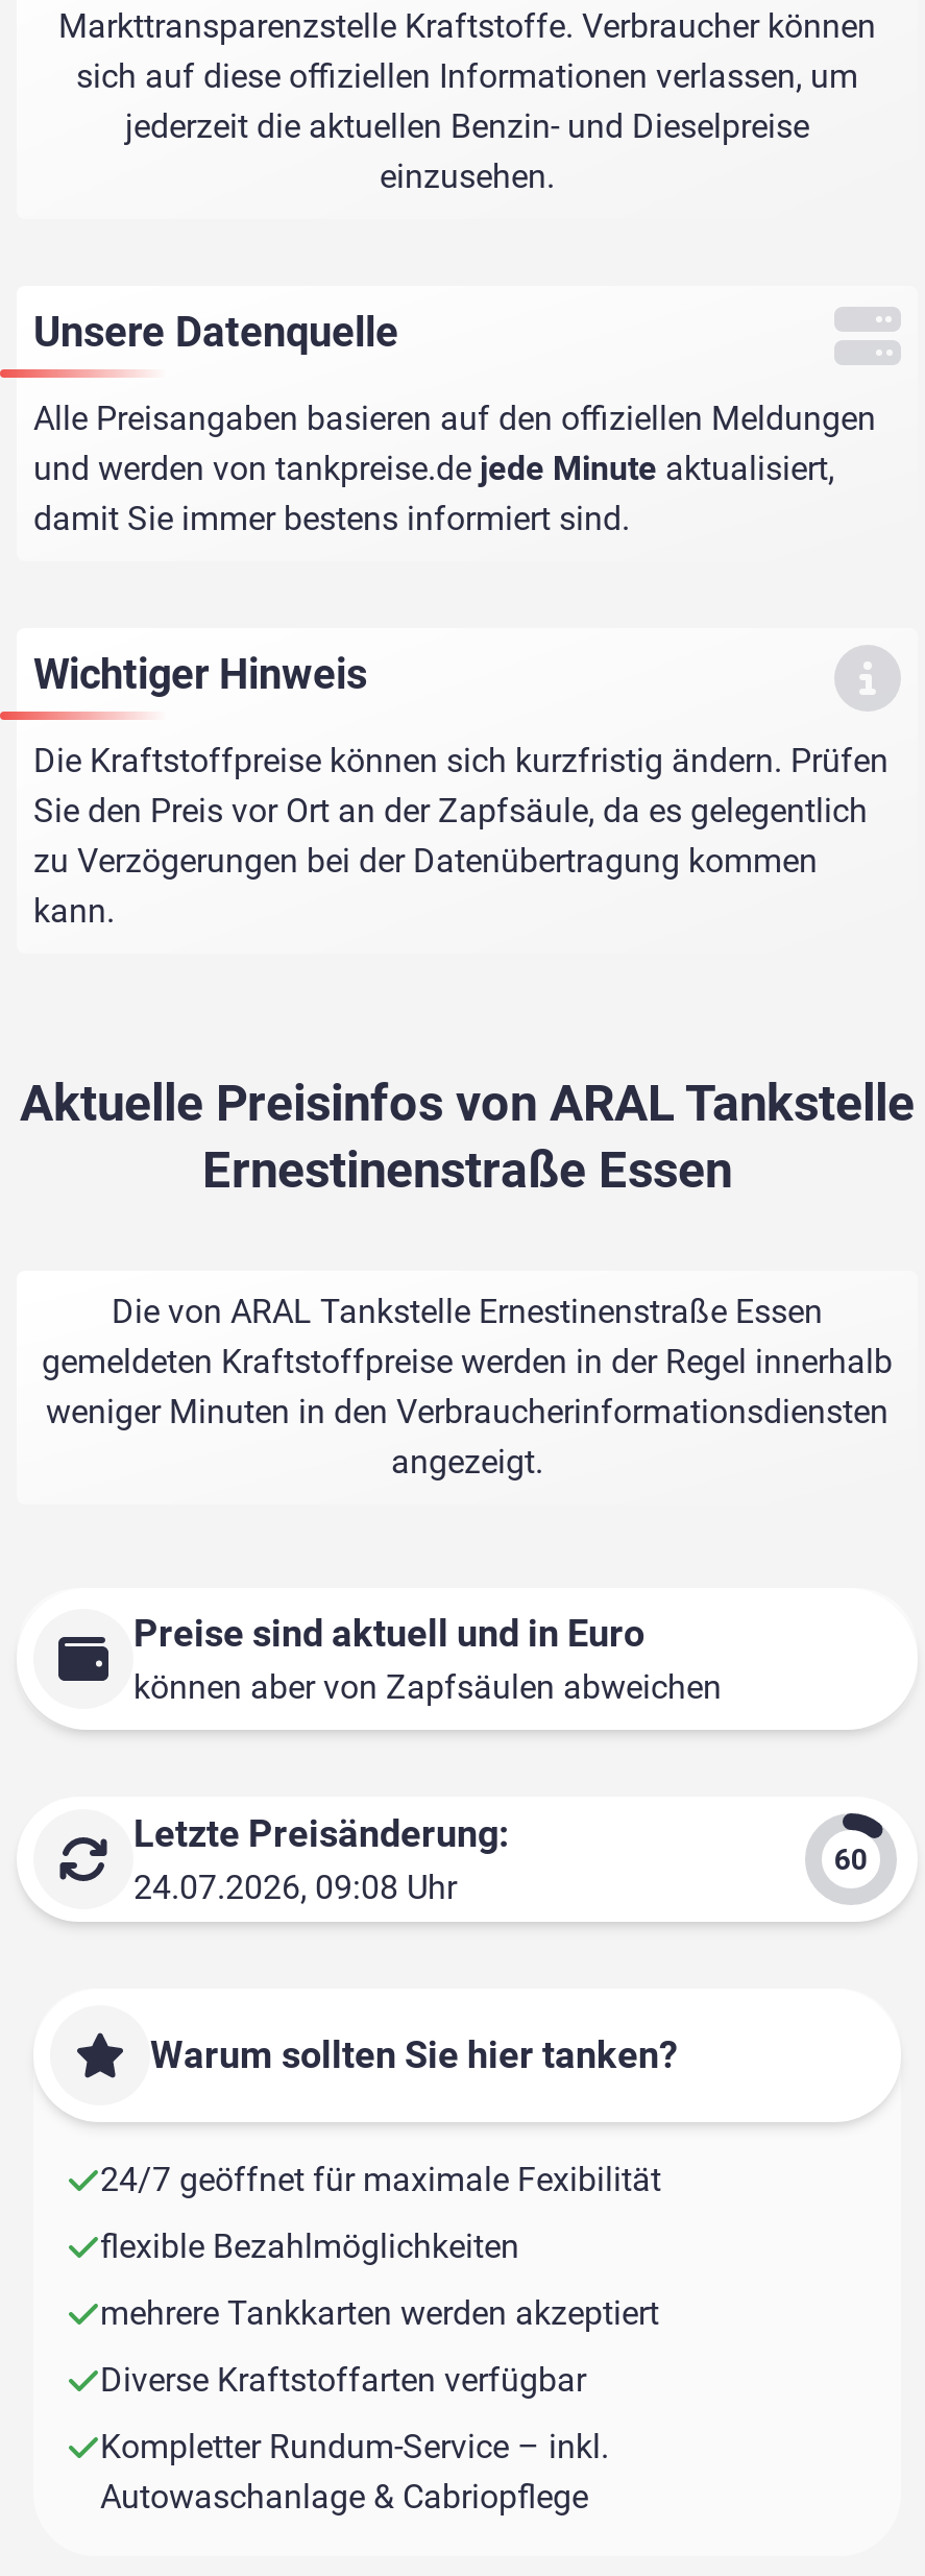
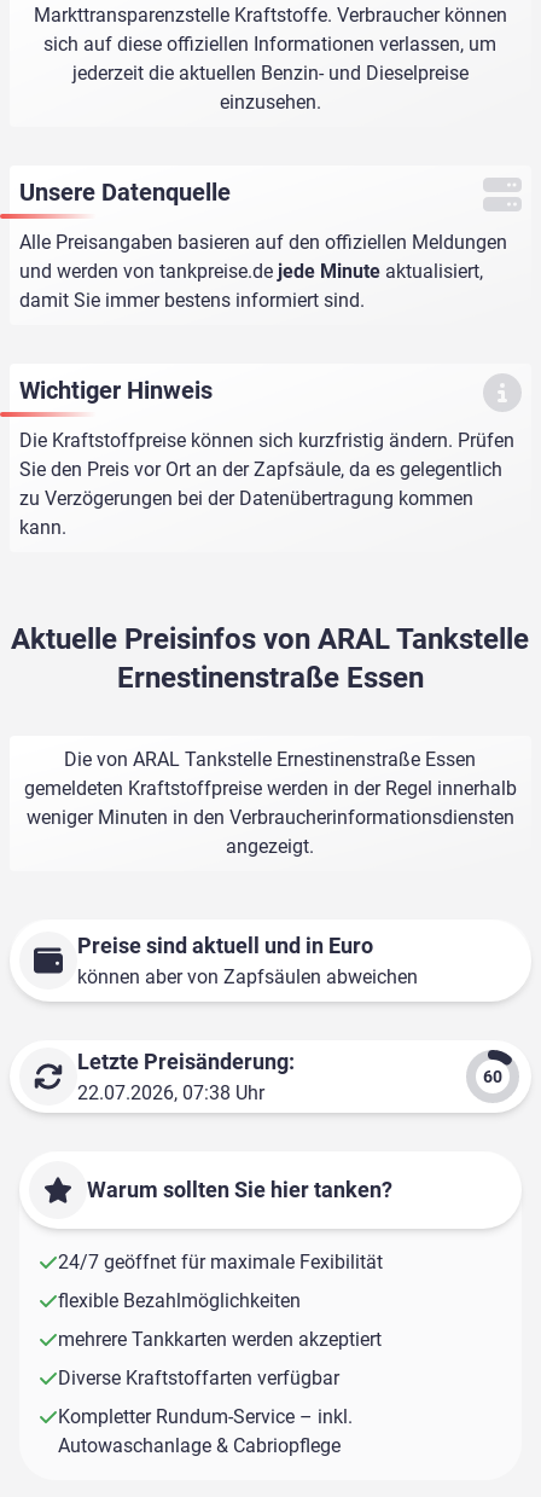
- 24.07.2026, 09:08 Uhr
+ 22.07.2026, 07:38 Uhr
